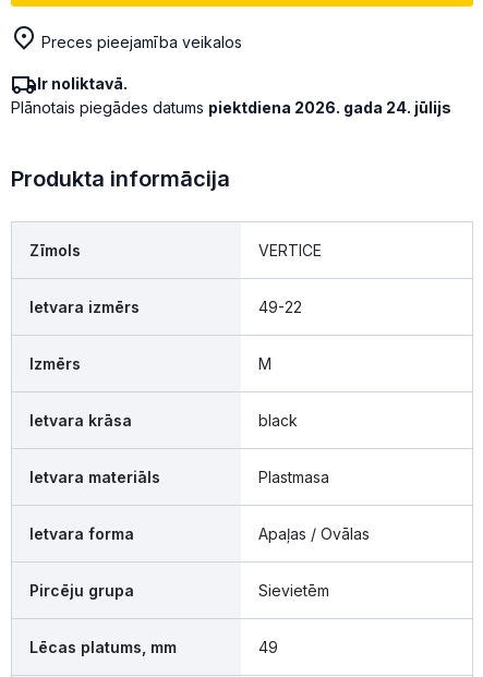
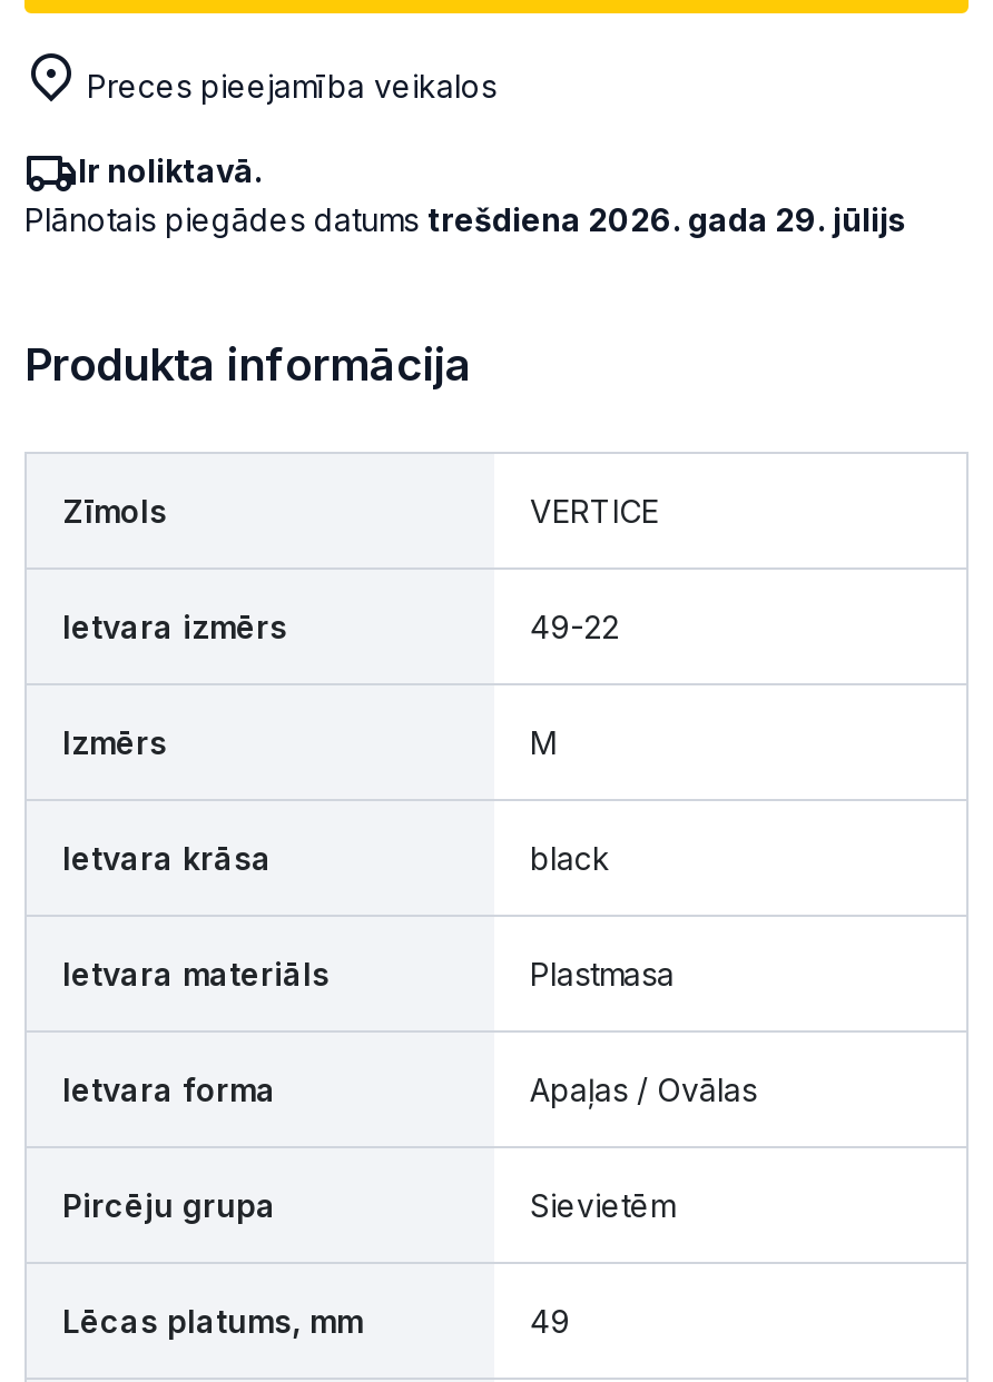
- Plānotais piegādes datums piektdiena 2026. gada 24. jūlijs
+ Plānotais piegādes datums trešdiena 2026. gada 29. jūlijs
